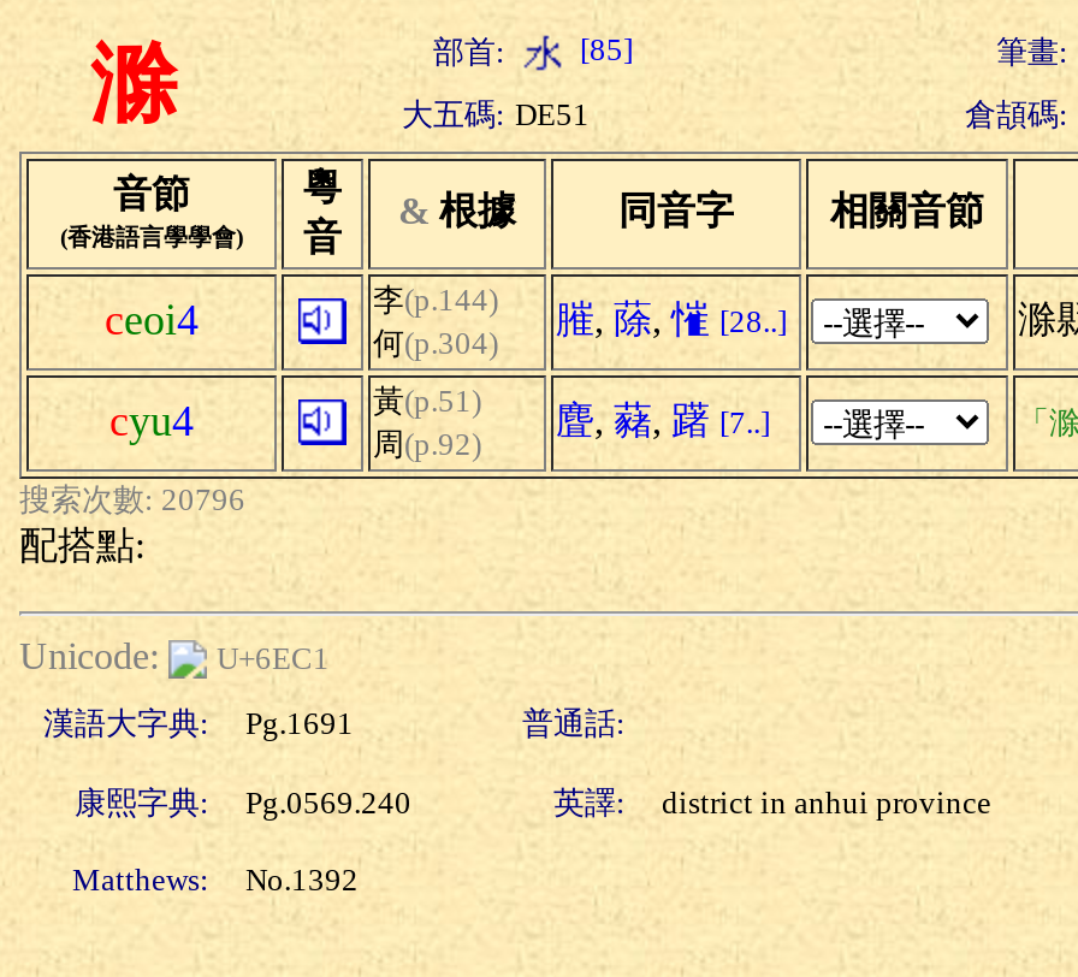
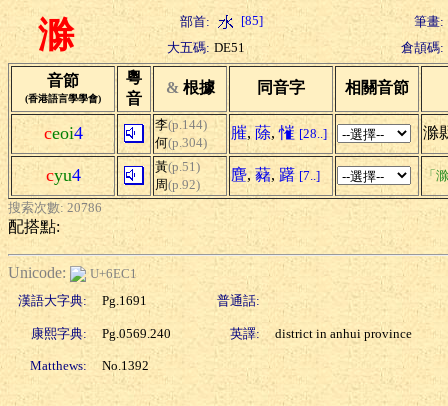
- 搜索次數: 20796
+ 搜索次數: 20786
